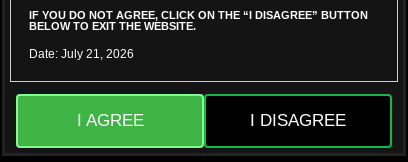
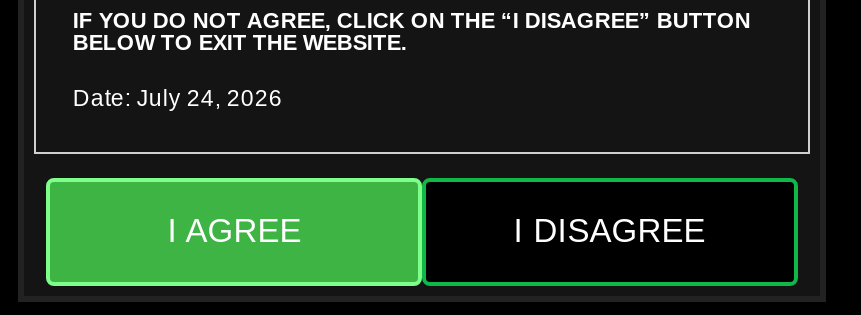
- Date: July 21, 2026
+ Date: July 24, 2026
